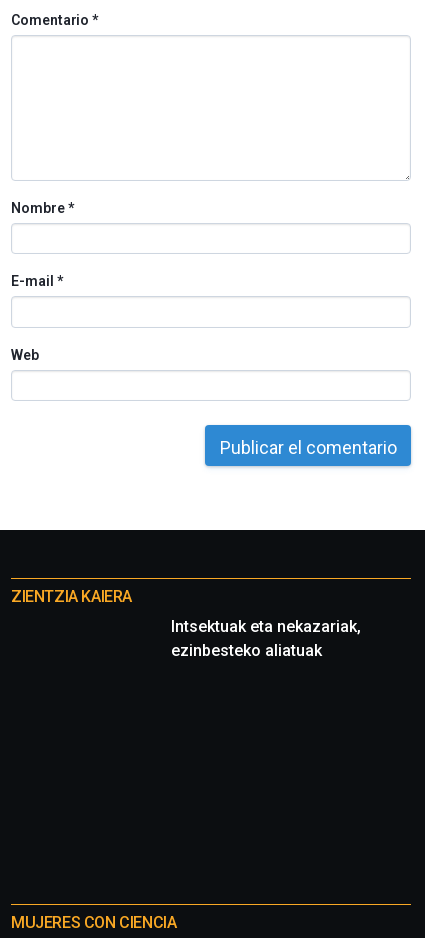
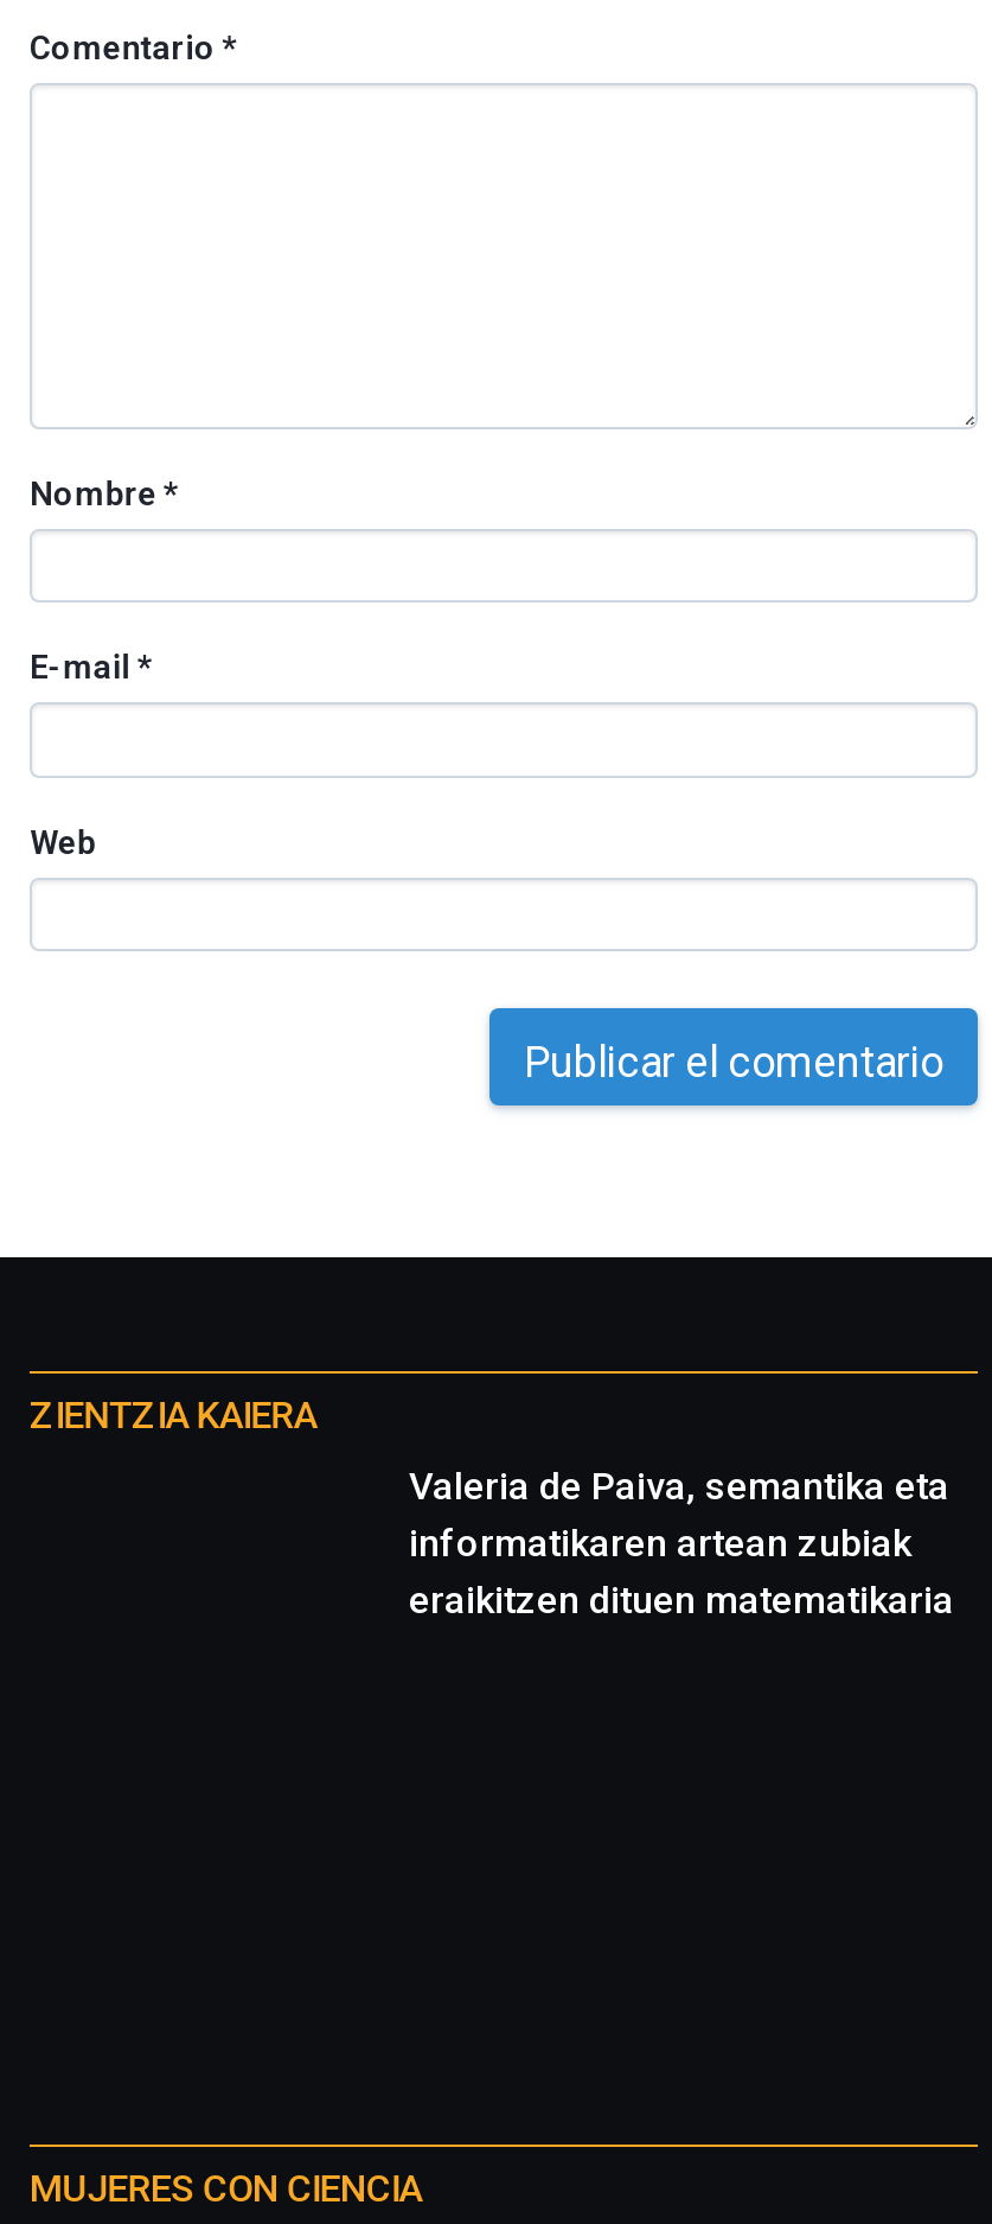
- Intsektuak eta nekazariak,
- ezinbesteko aliatuak
+ Valeria de Paiva, semantika eta
+ informatikaren artean zubiak
+ eraikitzen dituen matematikaria
